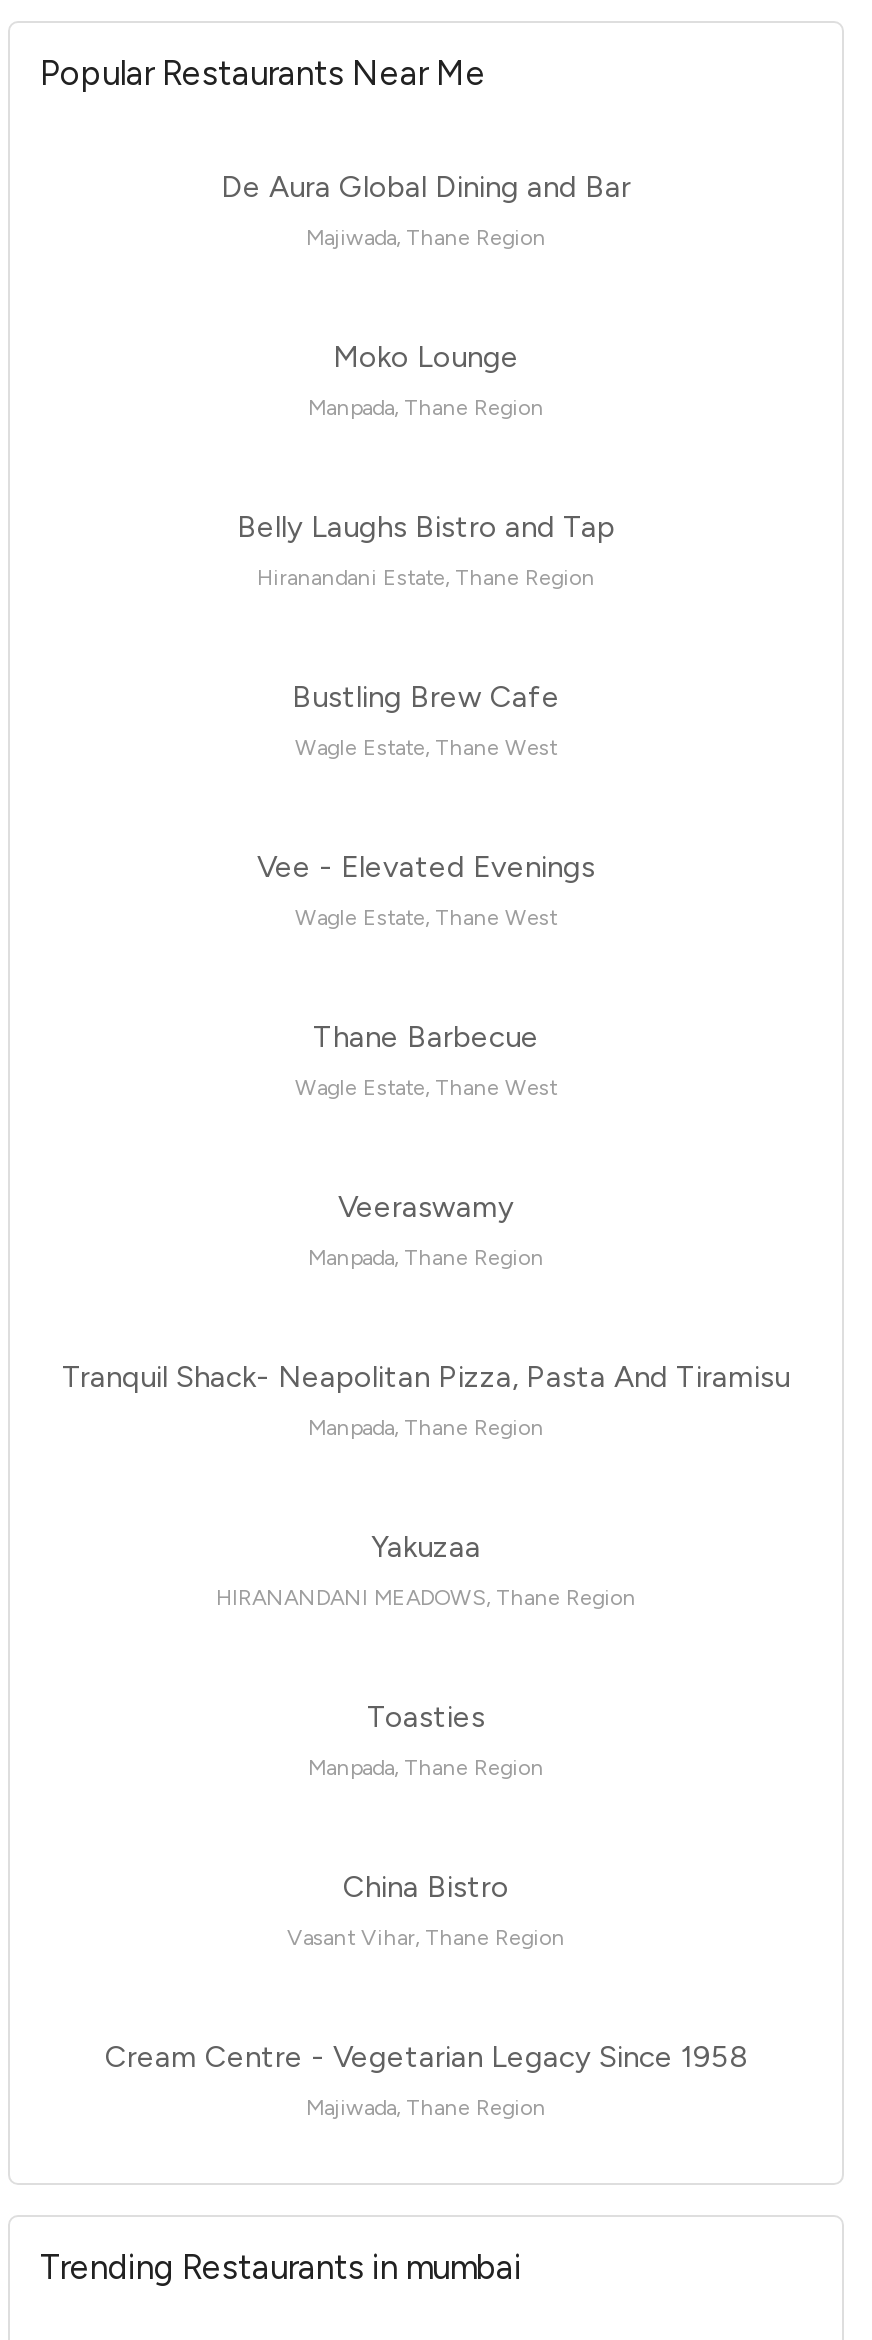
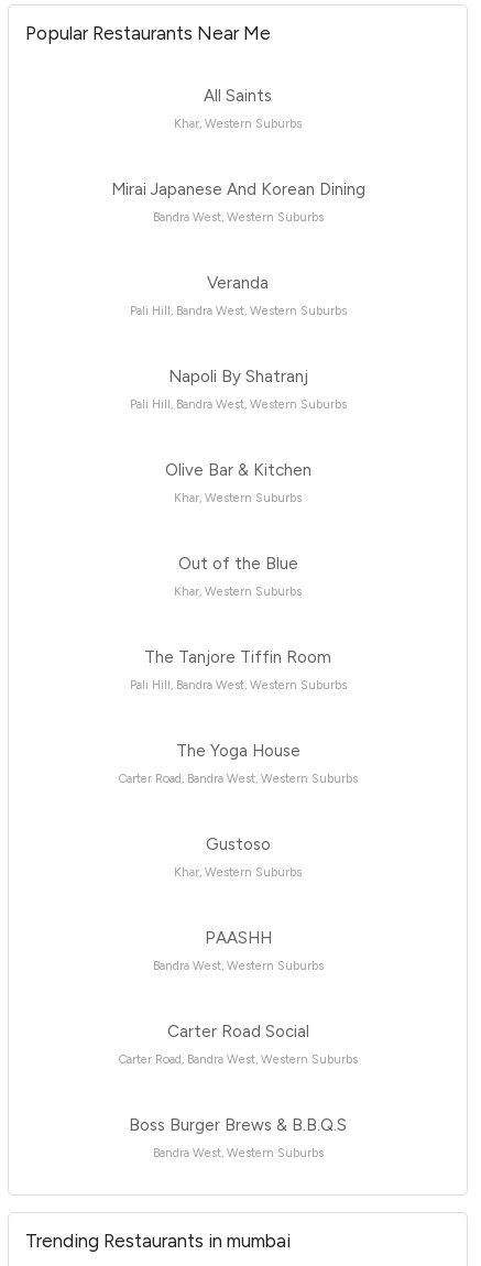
- De Aura Global Dining and Bar
+ All Saints

- Majiwada, Thane Region
+ Khar, Western Suburbs

- Moko Lounge
+ Mirai Japanese And Korean Dining

- Manpada, Thane Region
+ Bandra West, Western Suburbs

- Belly Laughs Bistro and Tap
+ Veranda

- Hiranandani Estate, Thane Region
+ Pali Hill, Bandra West, Western Suburbs

- Bustling Brew Cafe
+ Napoli By Shatranj

- Wagle Estate, Thane West
+ Pali Hill, Bandra West, Western Suburbs

- Vee - Elevated Evenings
+ Olive Bar & Kitchen

- Wagle Estate, Thane West
+ Khar, Western Suburbs

- Thane Barbecue
+ Out of the Blue

- Wagle Estate, Thane West
+ Khar, Western Suburbs

- Veeraswamy
+ The Tanjore Tiffin Room

- Manpada, Thane Region
+ Pali Hill, Bandra West, Western Suburbs

- Tranquil Shack- Neapolitan Pizza, Pasta And Tiramisu
+ The Yoga House

- Manpada, Thane Region
+ Carter Road, Bandra West, Western Suburbs

- Yakuzaa
+ Gustoso

- HIRANANDANI MEADOWS, Thane Region
+ Khar, Western Suburbs

- Toasties
+ PAASHH

- Manpada, Thane Region
+ Bandra West, Western Suburbs

- China Bistro
+ Carter Road Social

- Vasant Vihar, Thane Region
+ Carter Road, Bandra West, Western Suburbs

- Cream Centre - Vegetarian Legacy Since 1958
+ Boss Burger Brews & B.B.Q.S

- Majiwada, Thane Region
+ Bandra West, Western Suburbs
